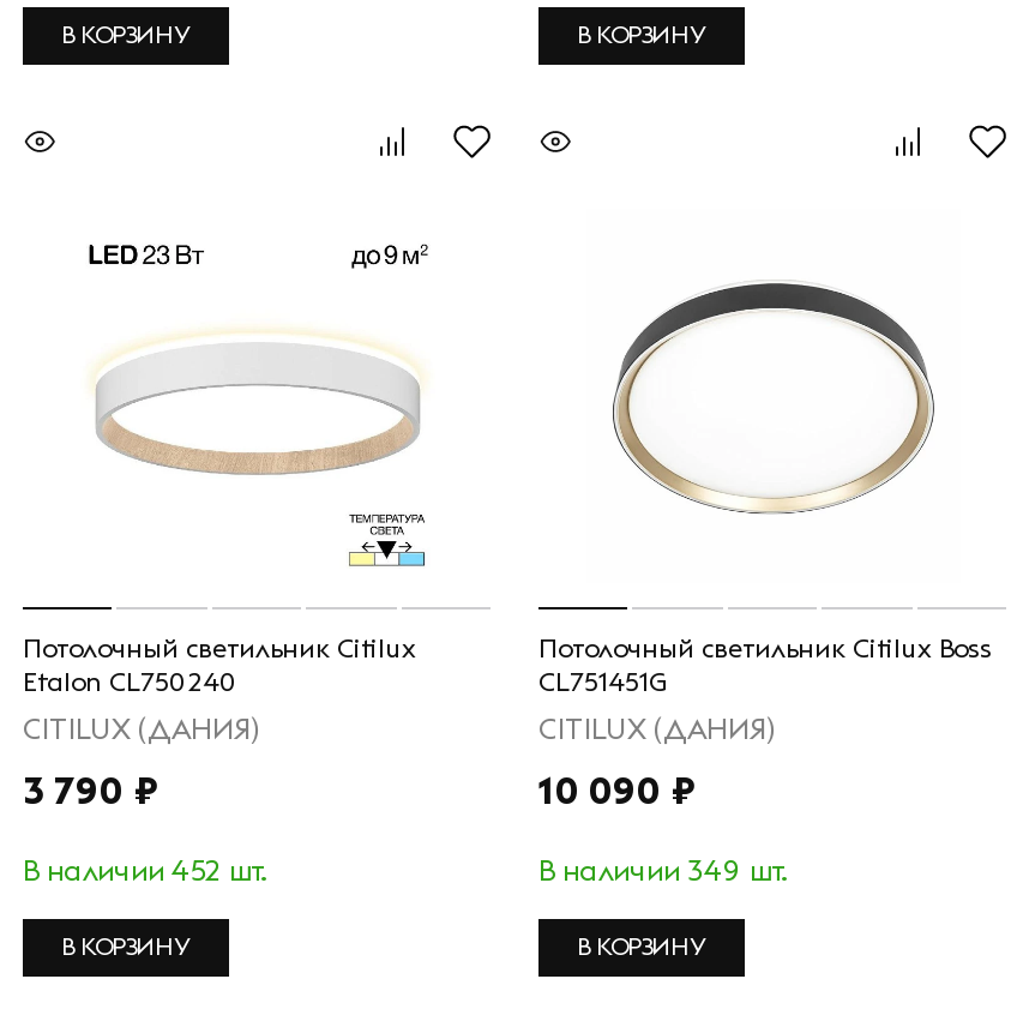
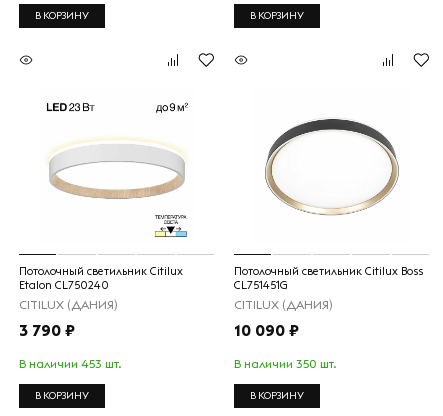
- В наличии 452 шт.
+ В наличии 453 шт.

- В наличии 349 шт.
+ В наличии 350 шт.
